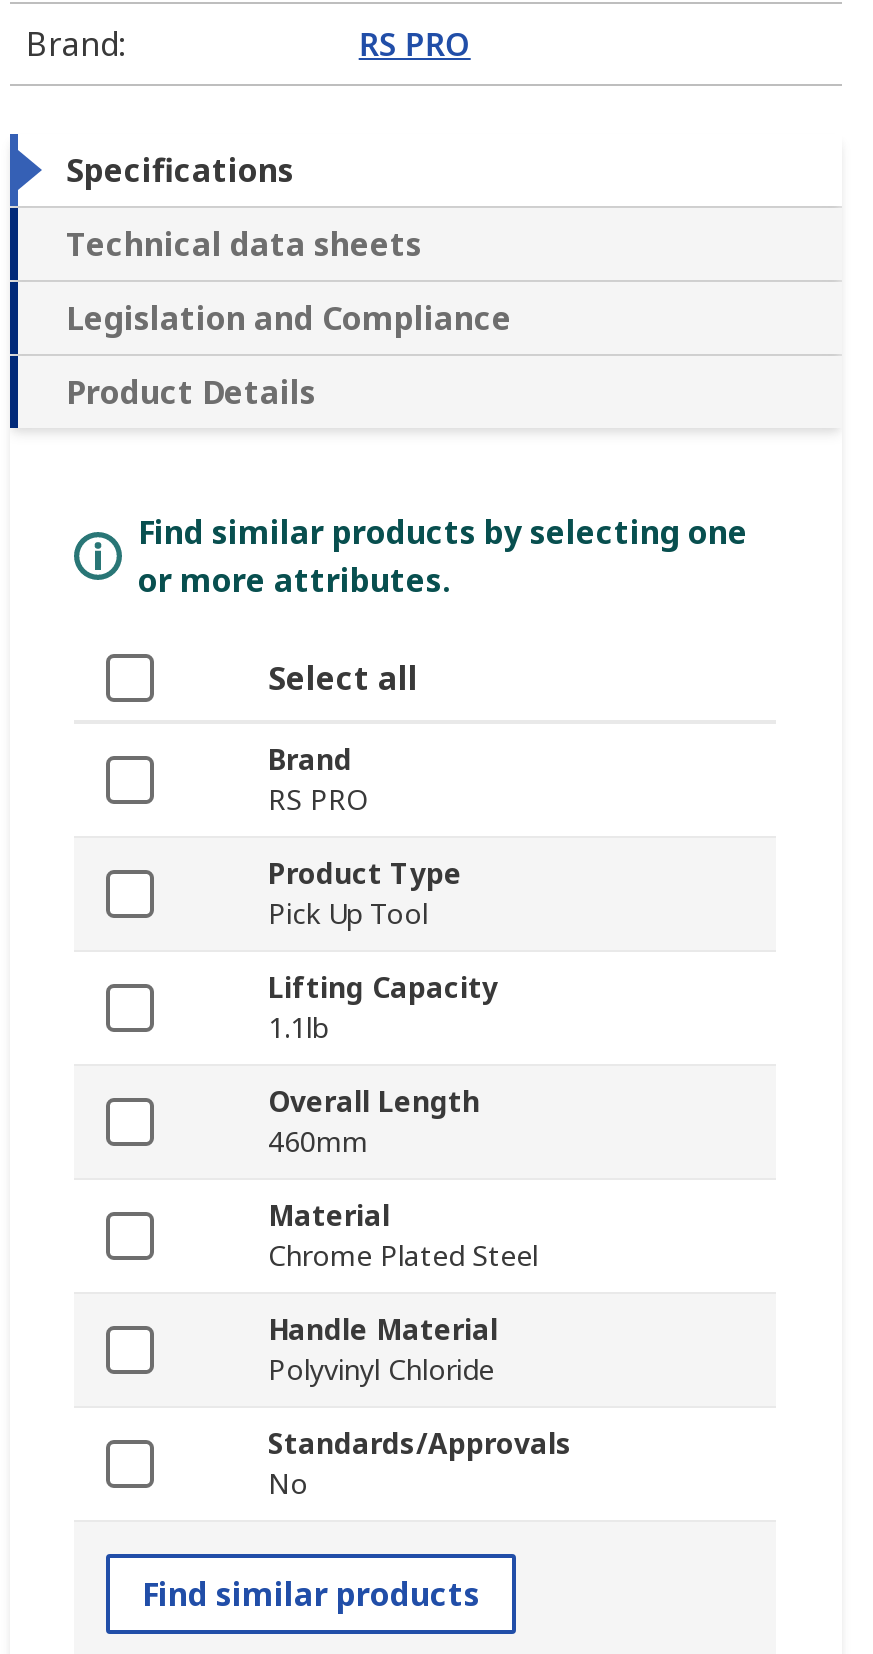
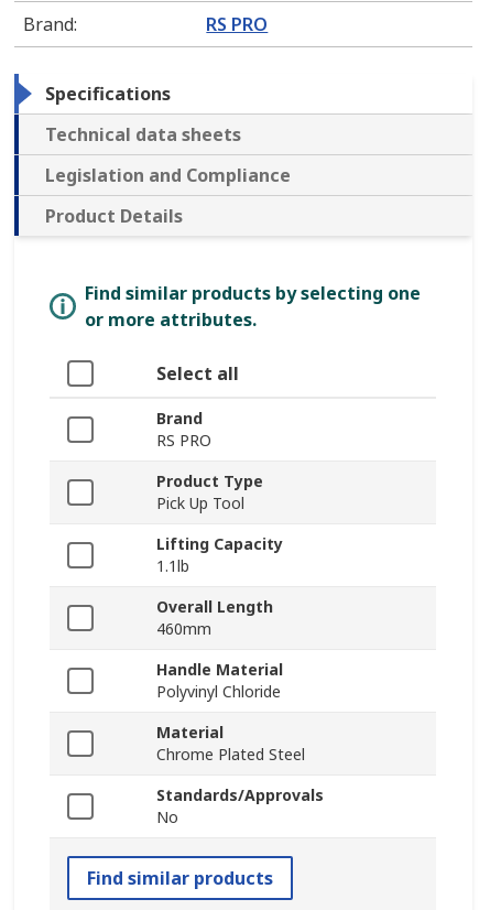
moved down: Material | Chrome Plated Steel

moved up: Handle Material | Polyvinyl Chloride
